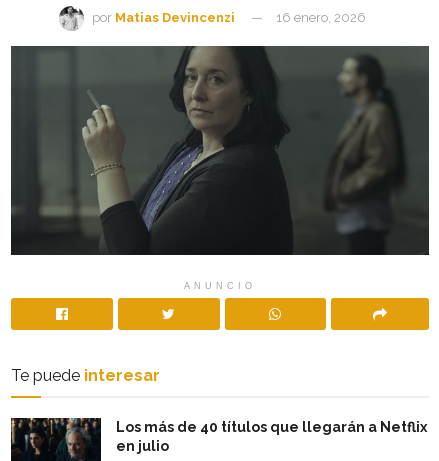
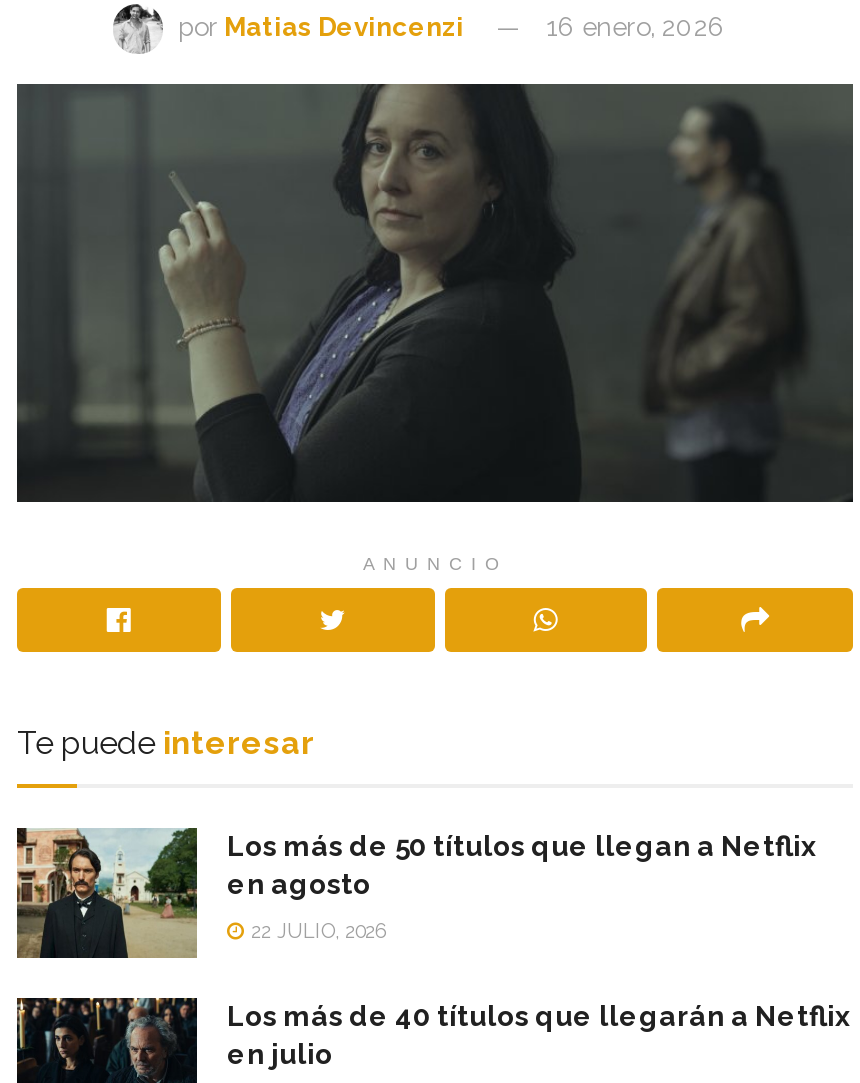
+ [image]
+ Los más de 50 títulos que llegan a Netflix
+ en agosto
+ 22 JULIO, 2026
